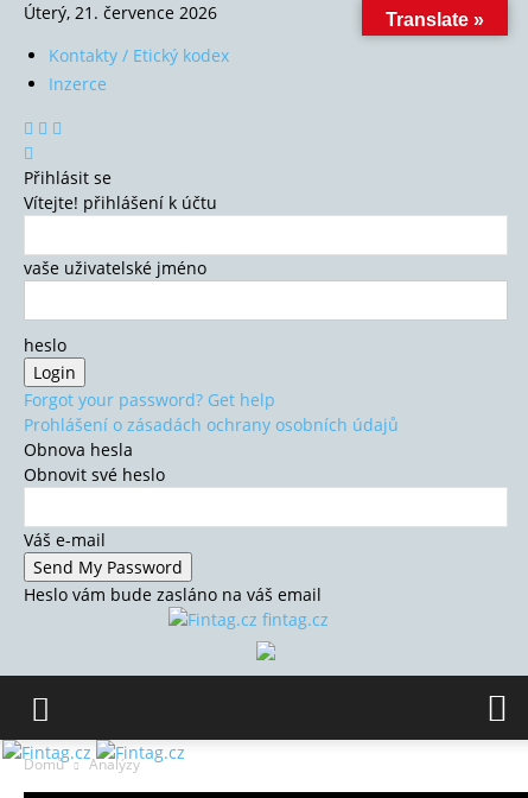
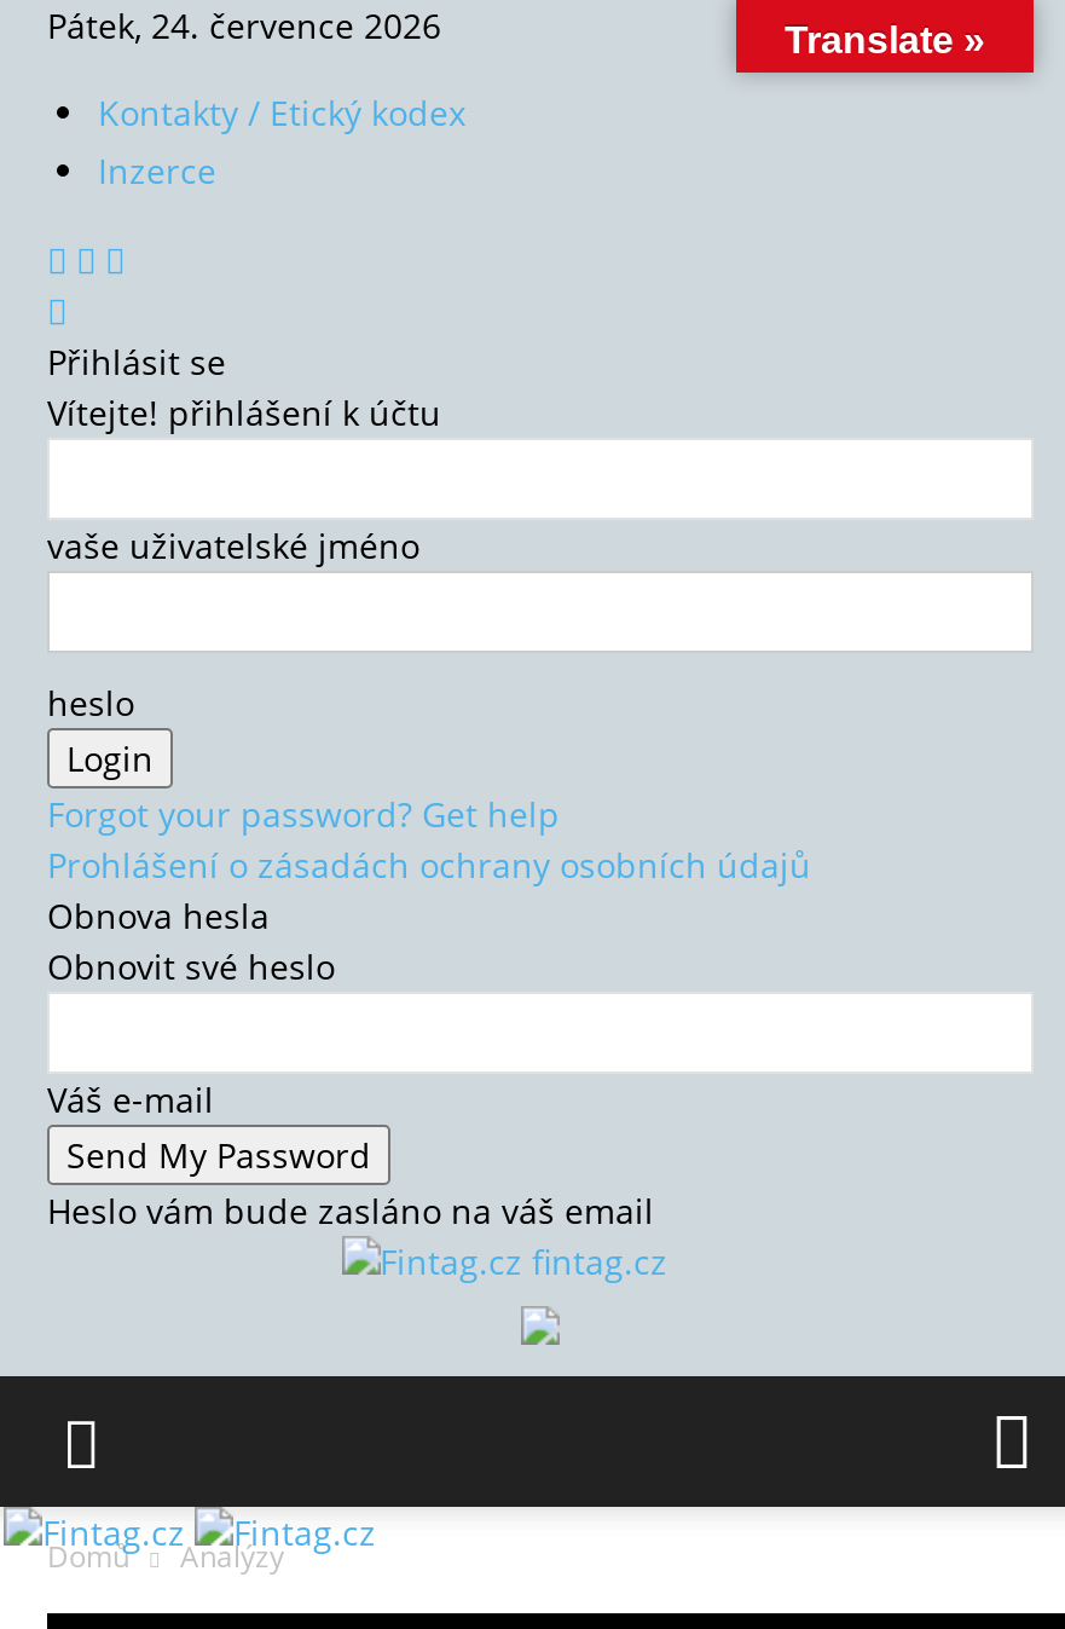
- Úterý, 21. července 2026
+ Pátek, 24. července 2026
